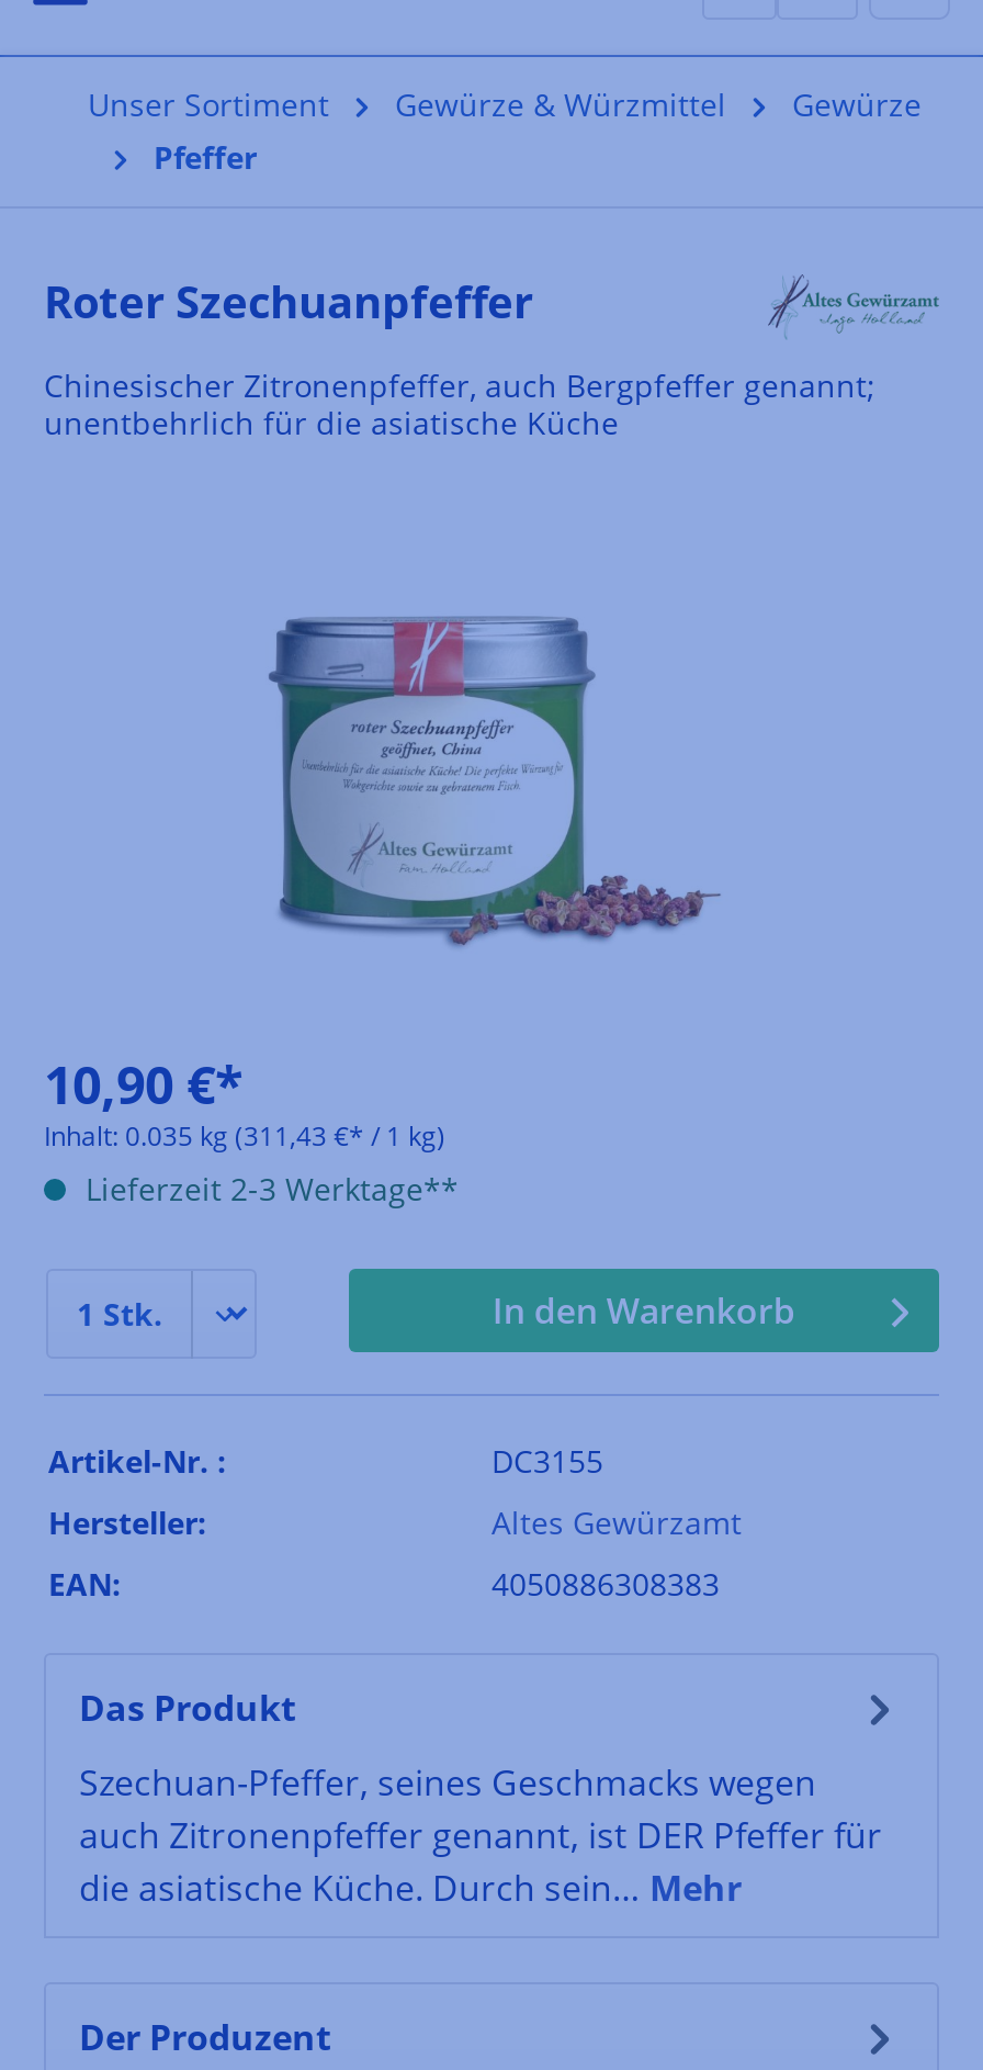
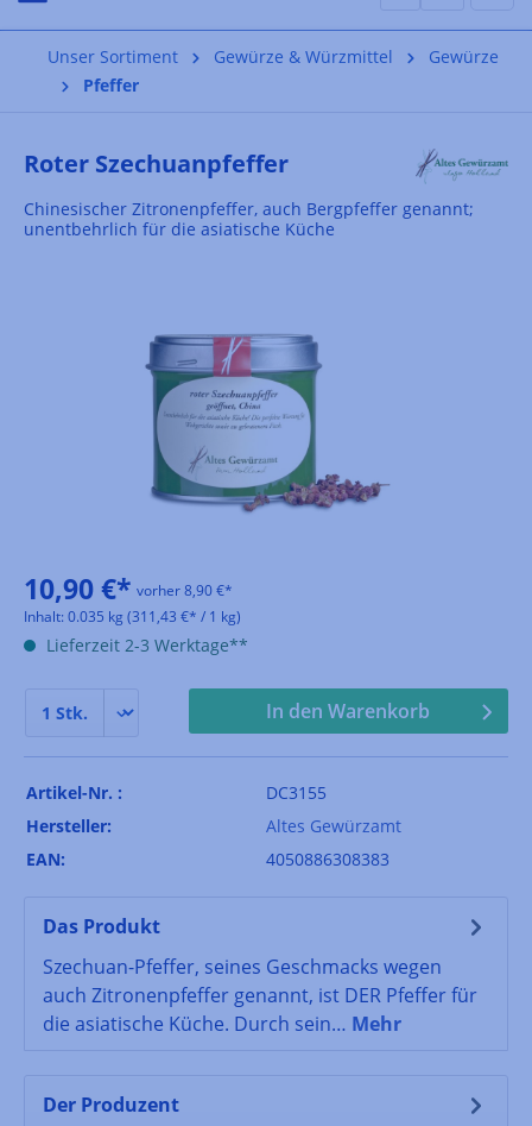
- 10,90 €*
+ 10,90 €* vorher 8,90 €*
